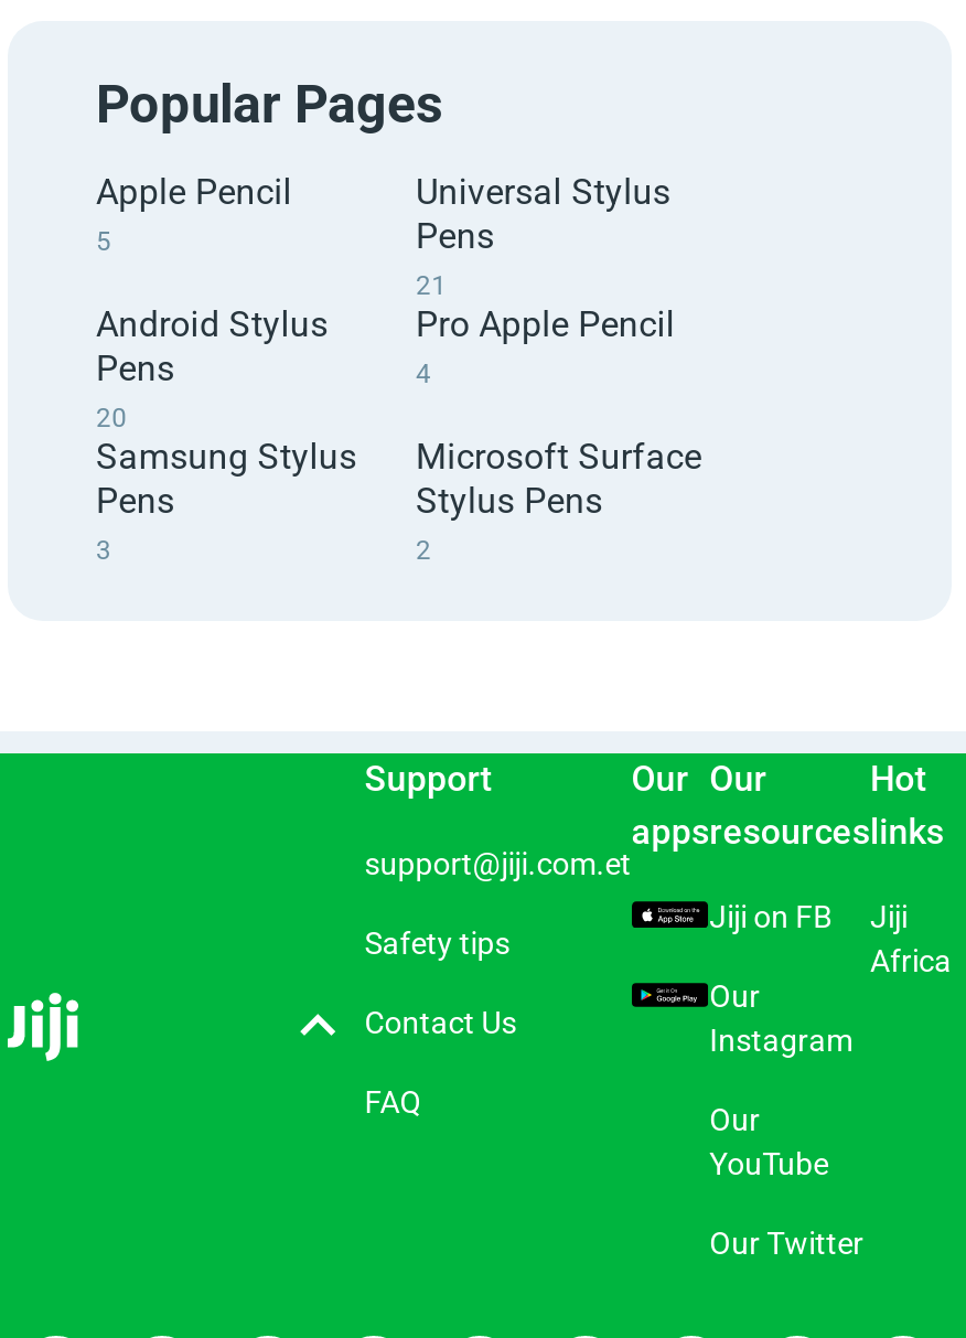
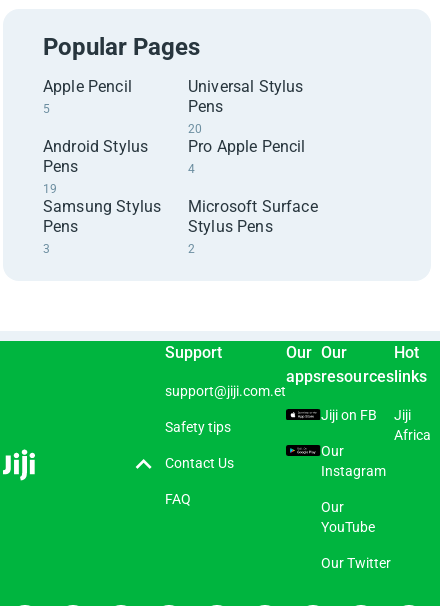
- 21
+ 20

- 20
+ 19
